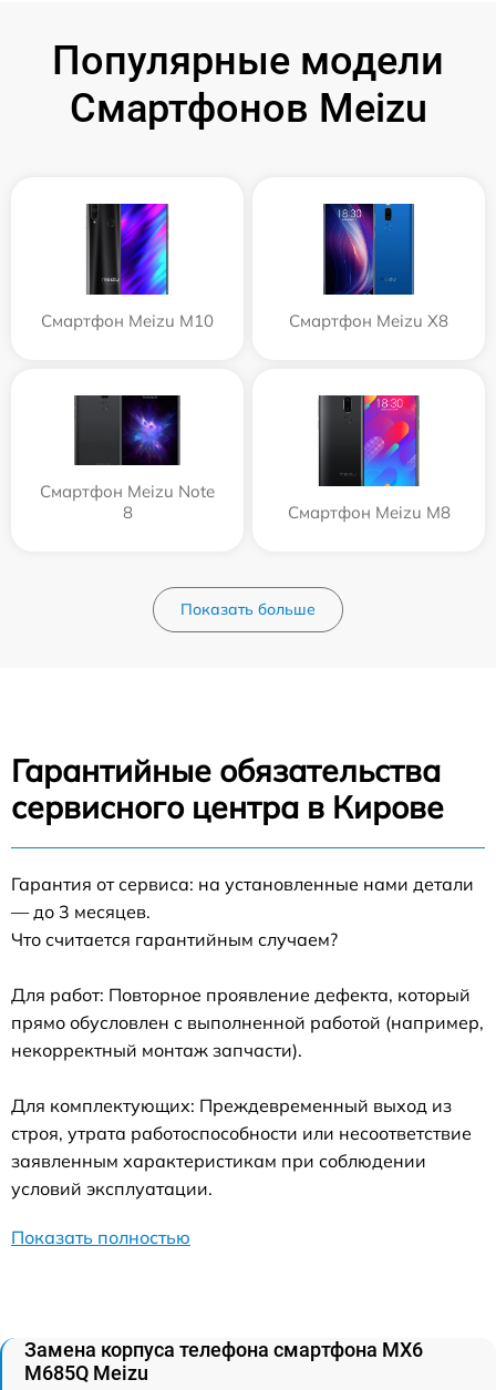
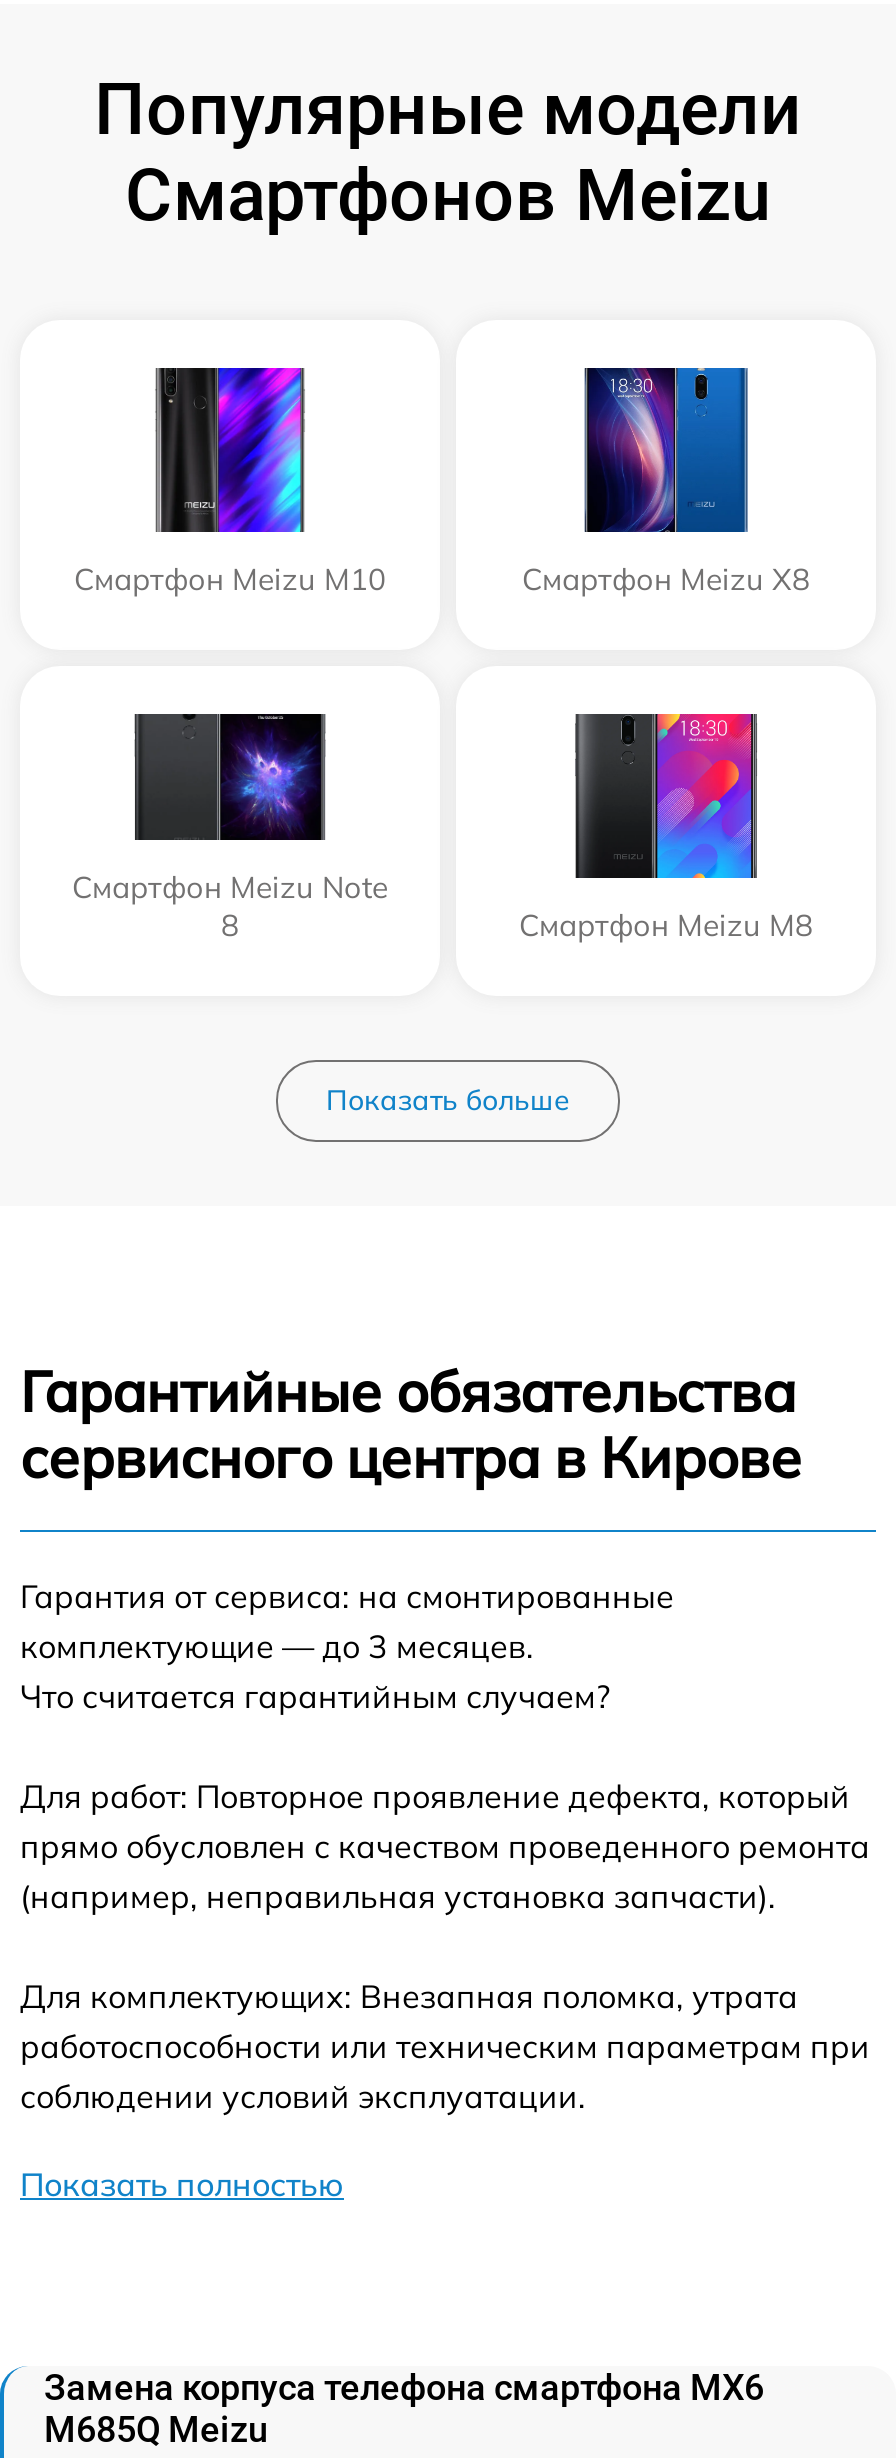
- Гарантия от сервиса: на установленные нами детали
- — до 3 месяцев.
+ Гарантия от сервиса: на смонтированные
+ комплектующие — до 3 месяцев.

- прямо обусловлен с выполненной работой (например,
- некорректный монтаж запчасти).
+ прямо обусловлен с качеством проведенного ремонта
+ (например, неправильная установка запчасти).

- Для комплектующих: Преждевременный выход из
- строя, утрата работоспособности или несоответствие
- заявленным характеристикам при соблюдении
- условий эксплуатации.
+ Для комплектующих: Внезапная поломка, утрата
+ работоспособности или техническим параметрам при
+ соблюдении условий эксплуатации.
